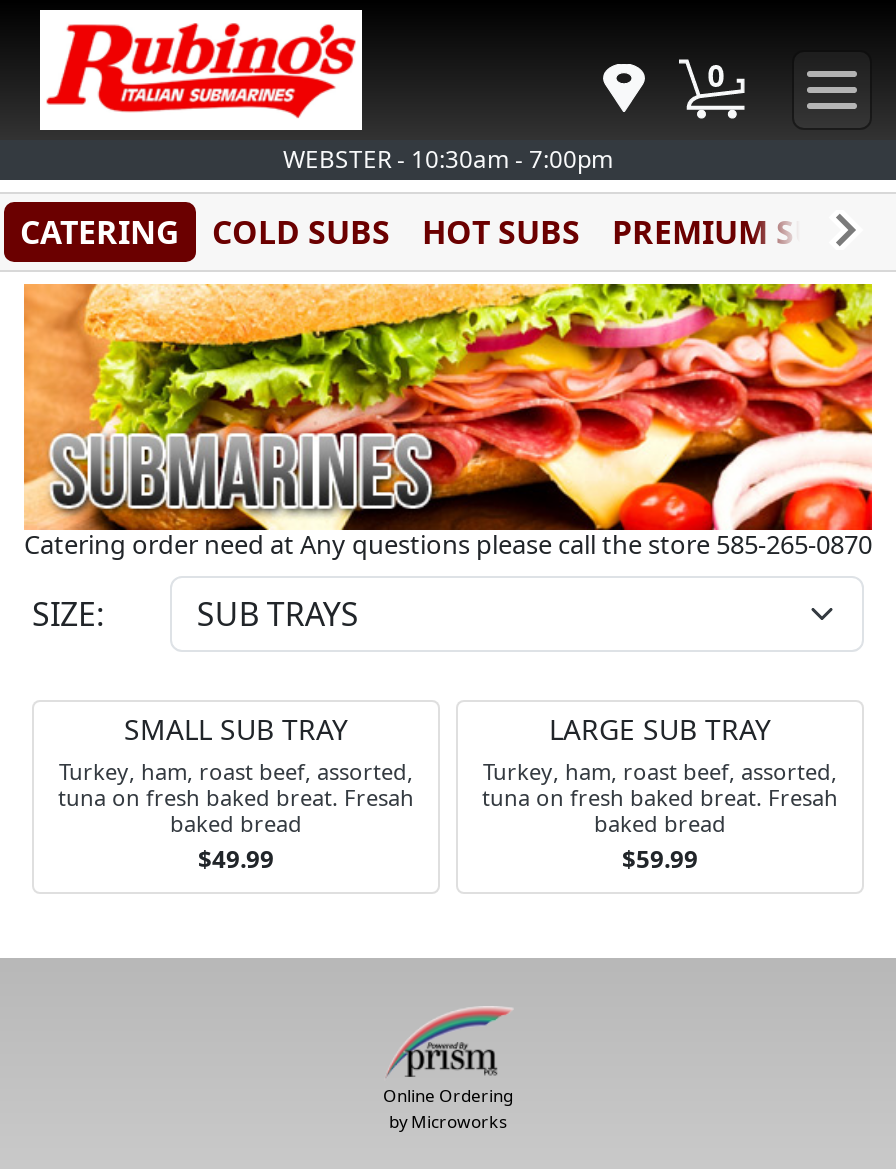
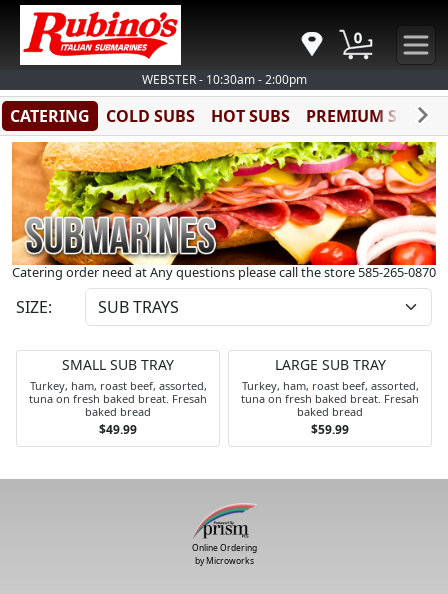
- WEBSTER - 10:30am - 7:00pm
+ WEBSTER - 10:30am - 2:00pm
